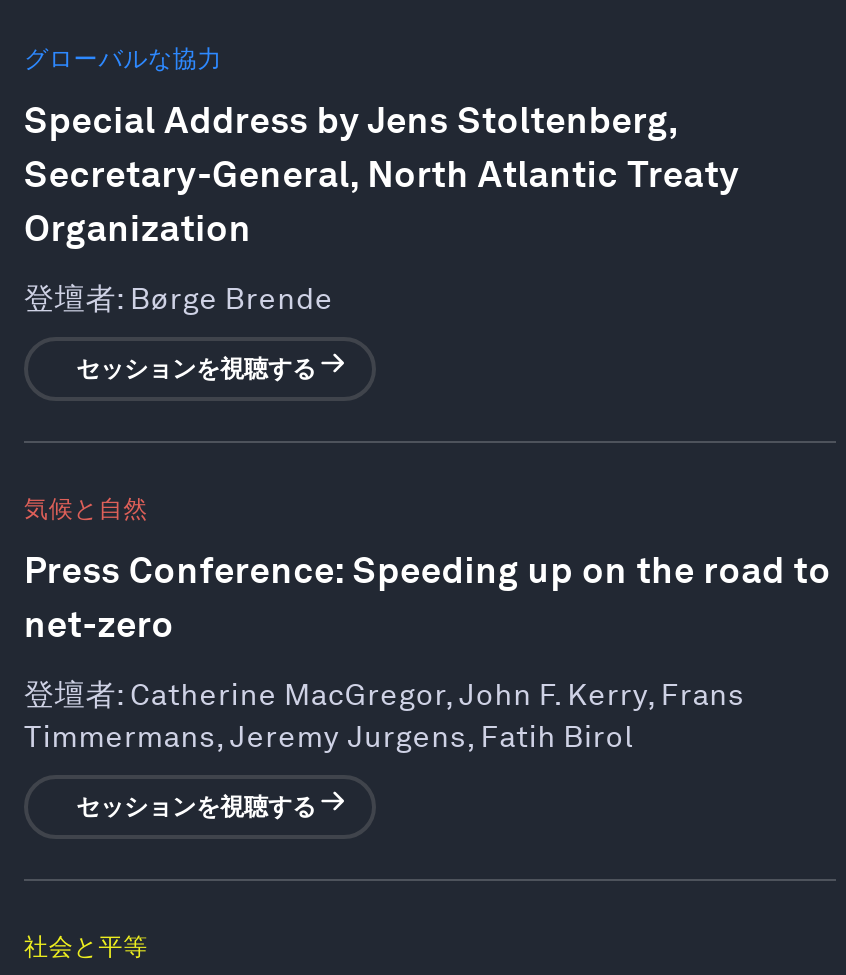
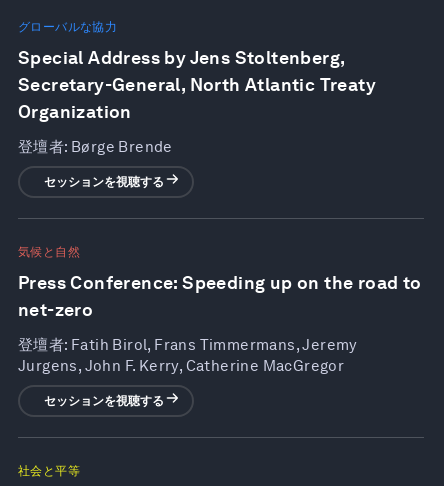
- 登壇者: Catherine MacGregor, John F. Kerry, Frans
- Timmermans, Jeremy Jurgens, Fatih Birol
+ 登壇者: Fatih Birol, Frans Timmermans, Jeremy
+ Jurgens, John F. Kerry, Catherine MacGregor
